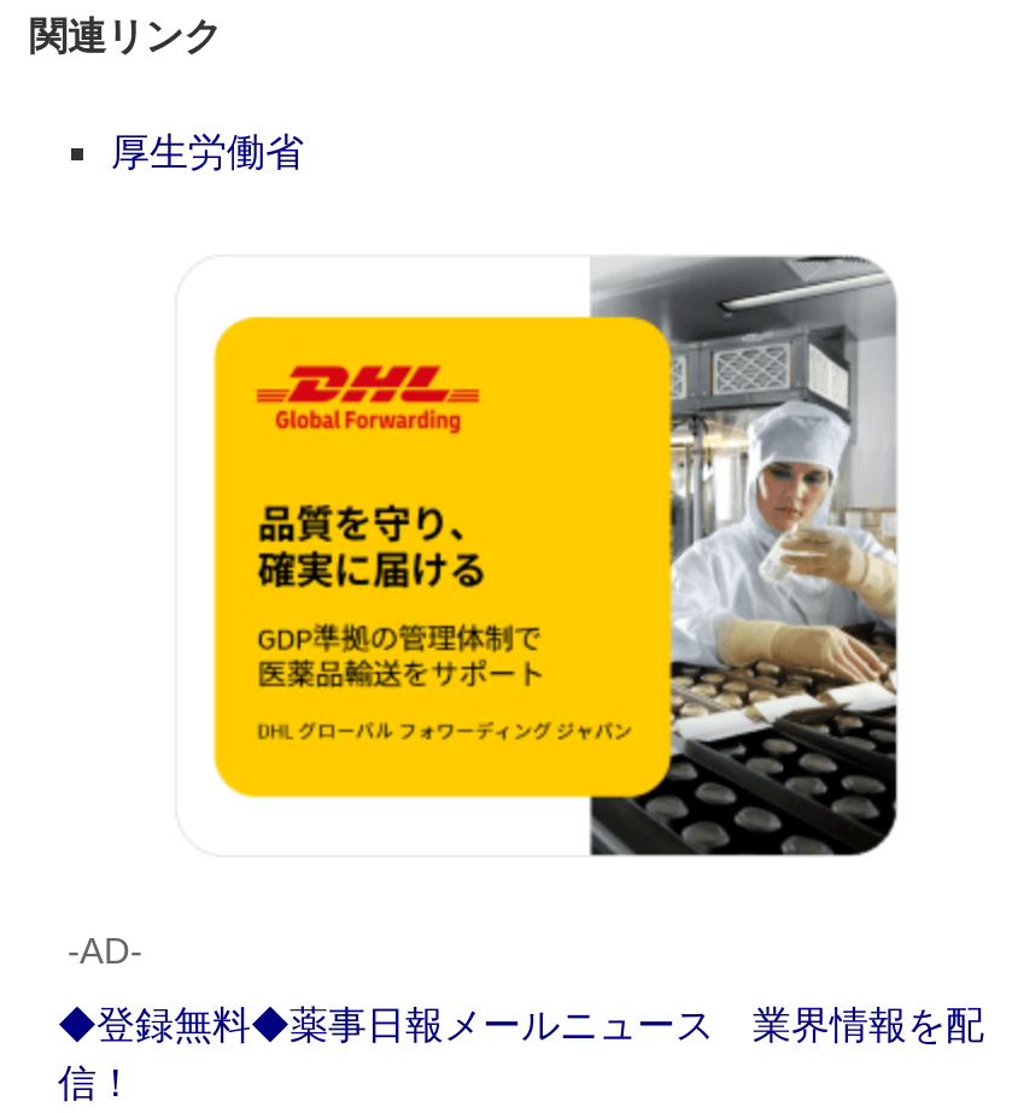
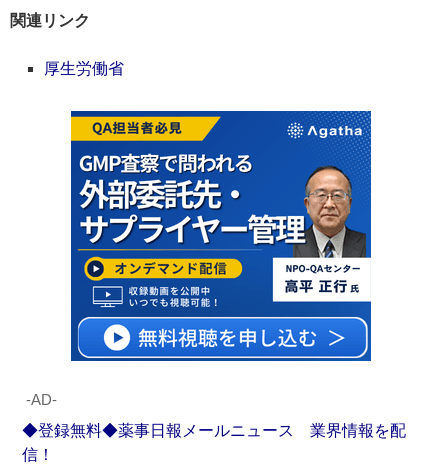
- [image]
+ [image]
